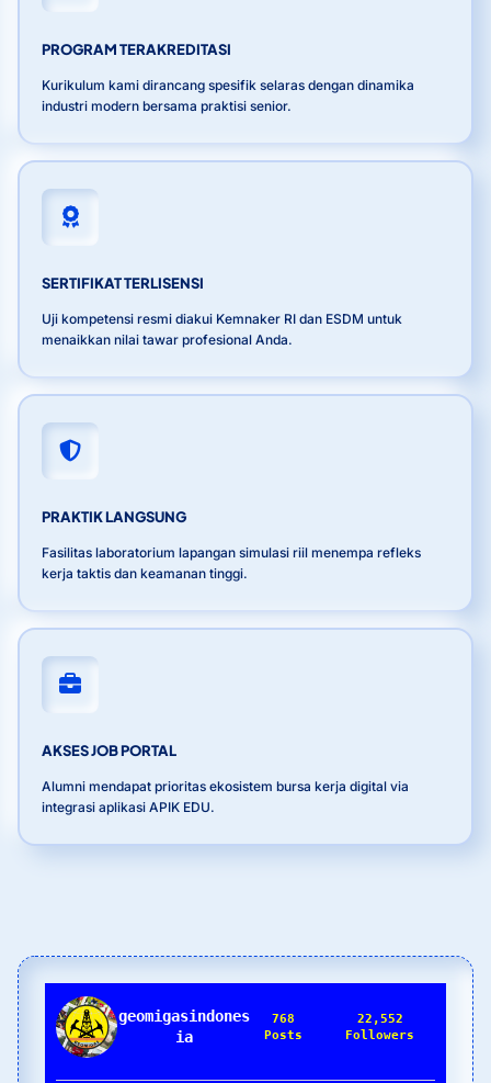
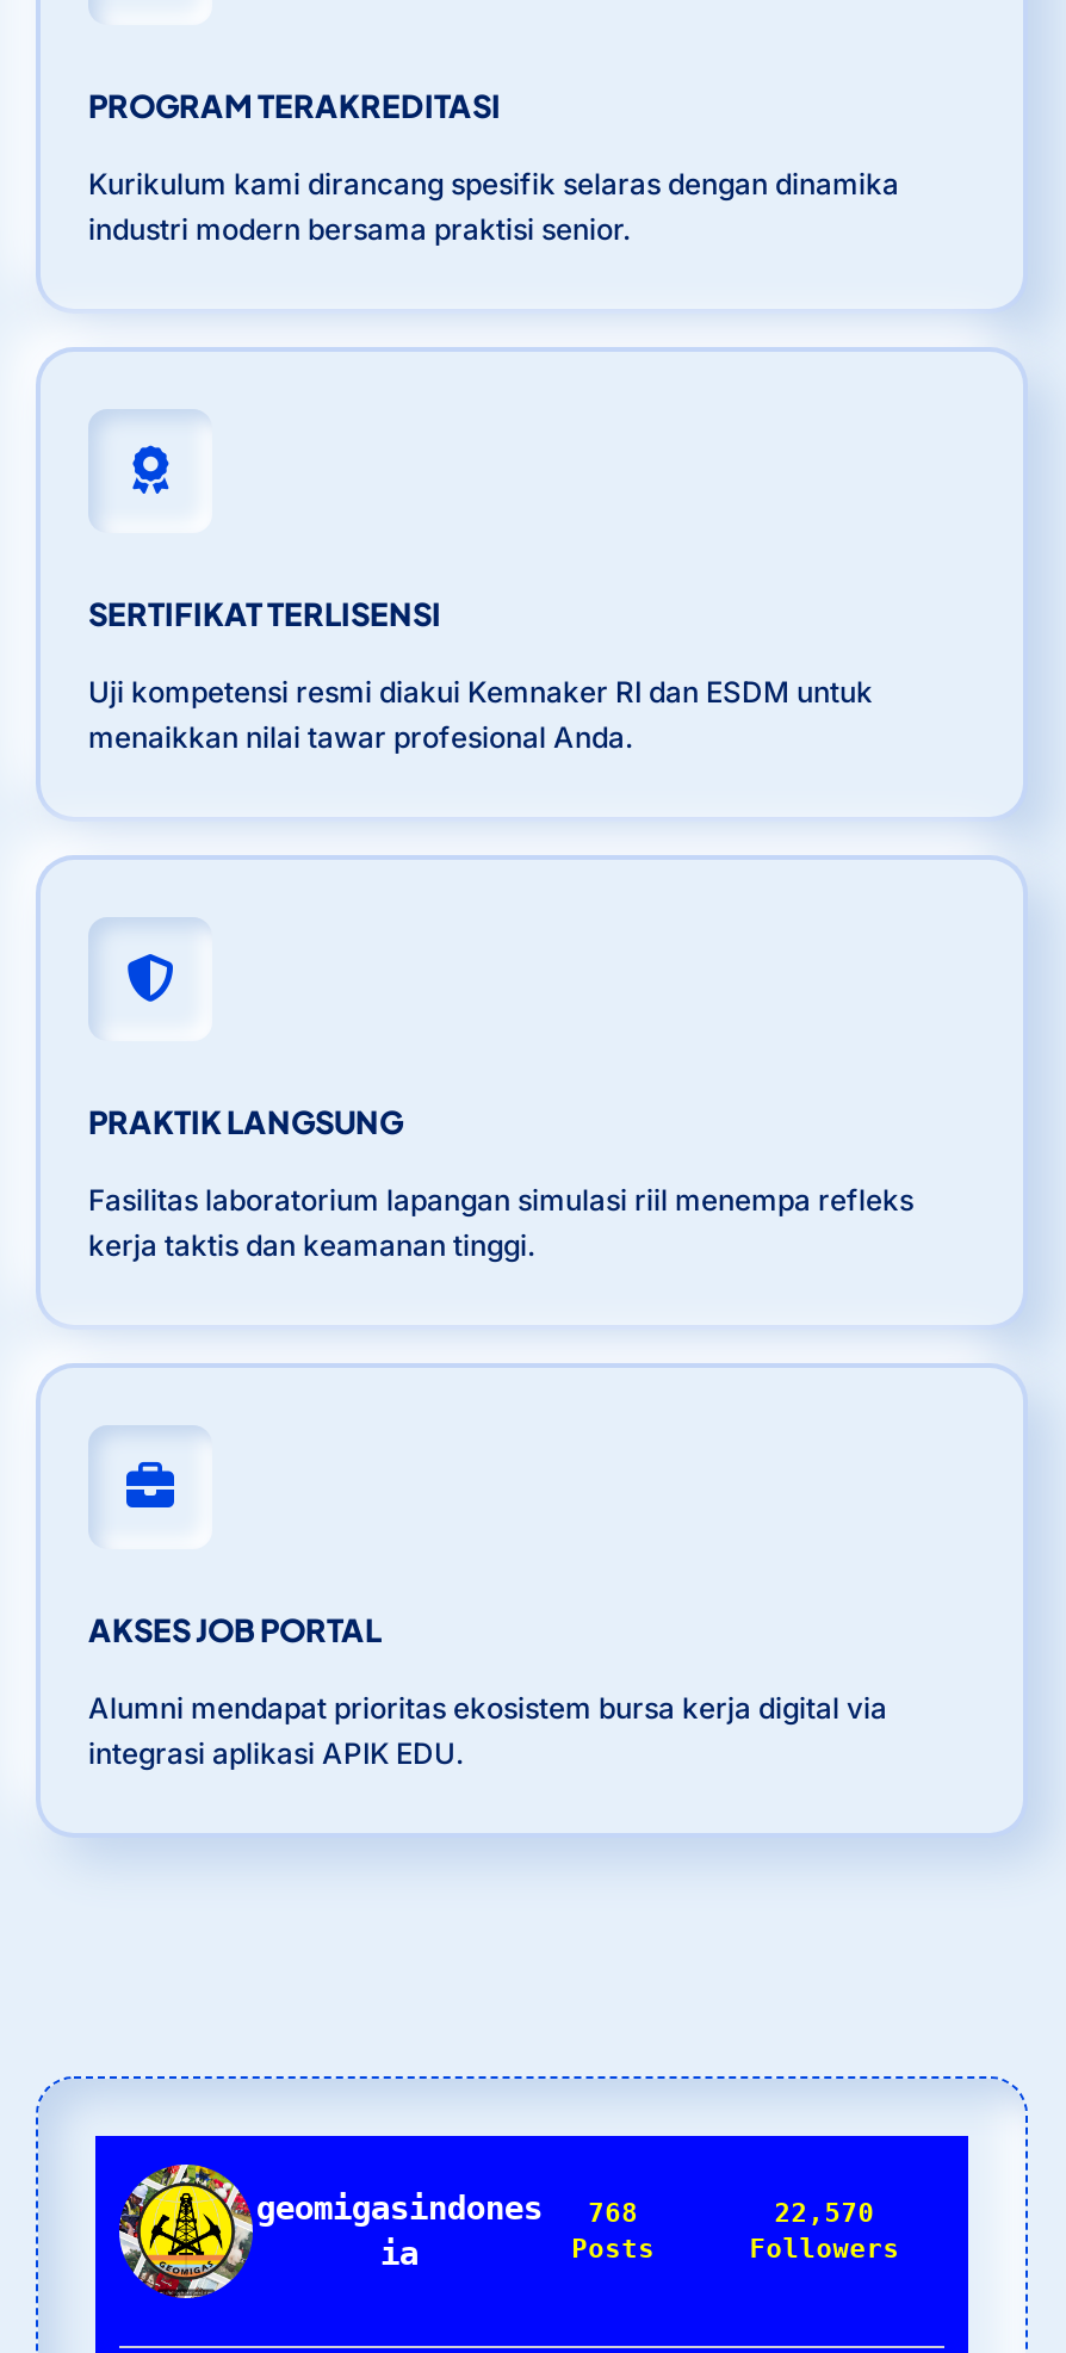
- 22,552
+ 22,570
